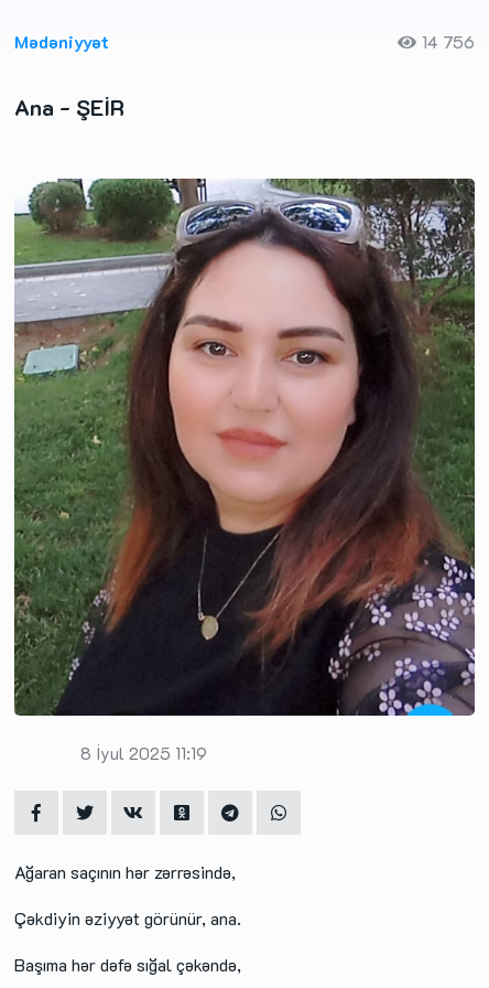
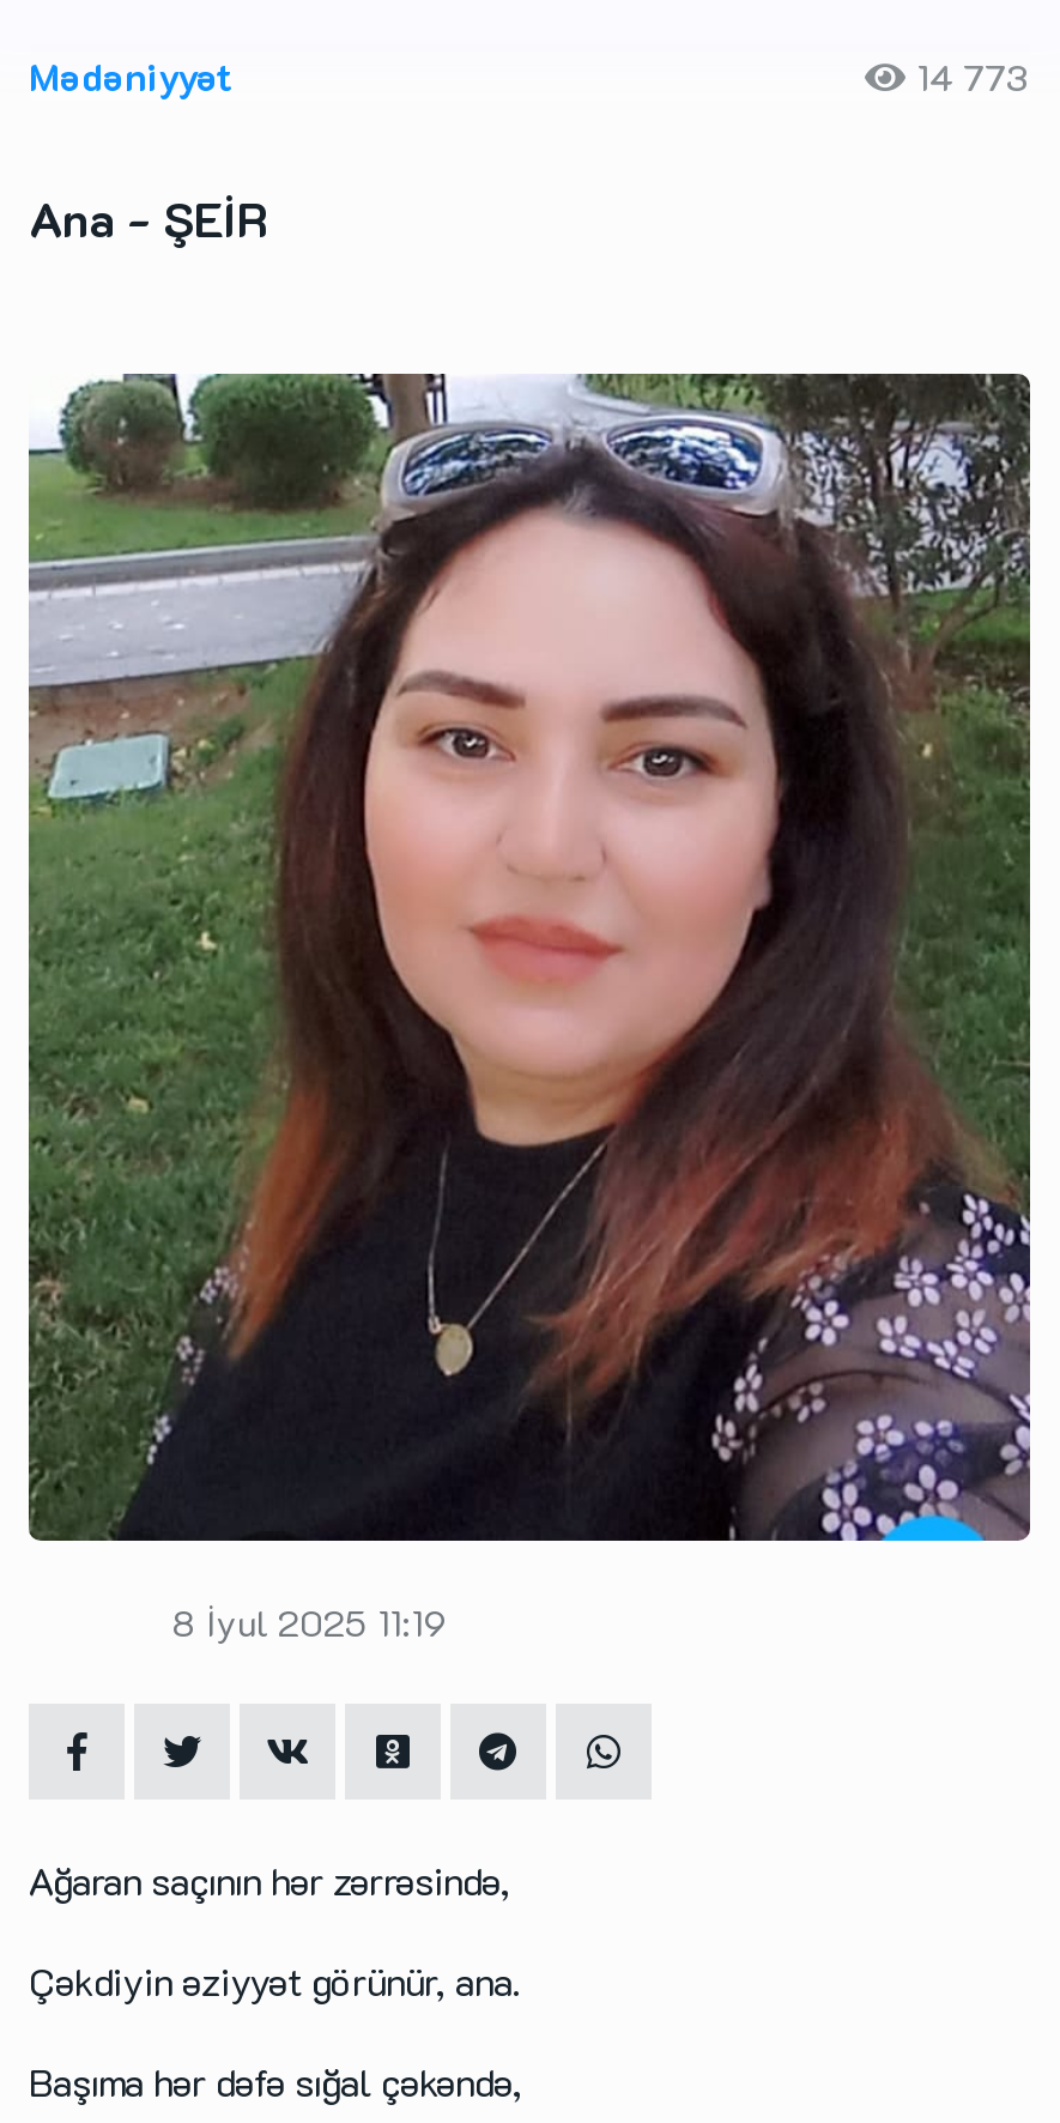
- 14 756
+ 14 773
